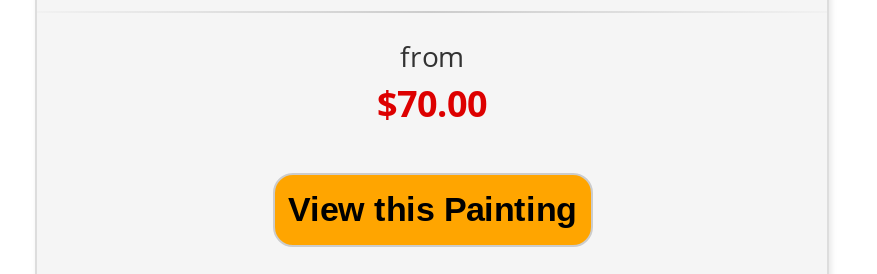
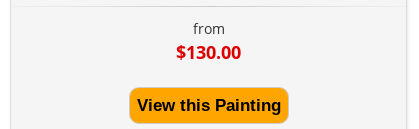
- $70.00
+ $130.00
